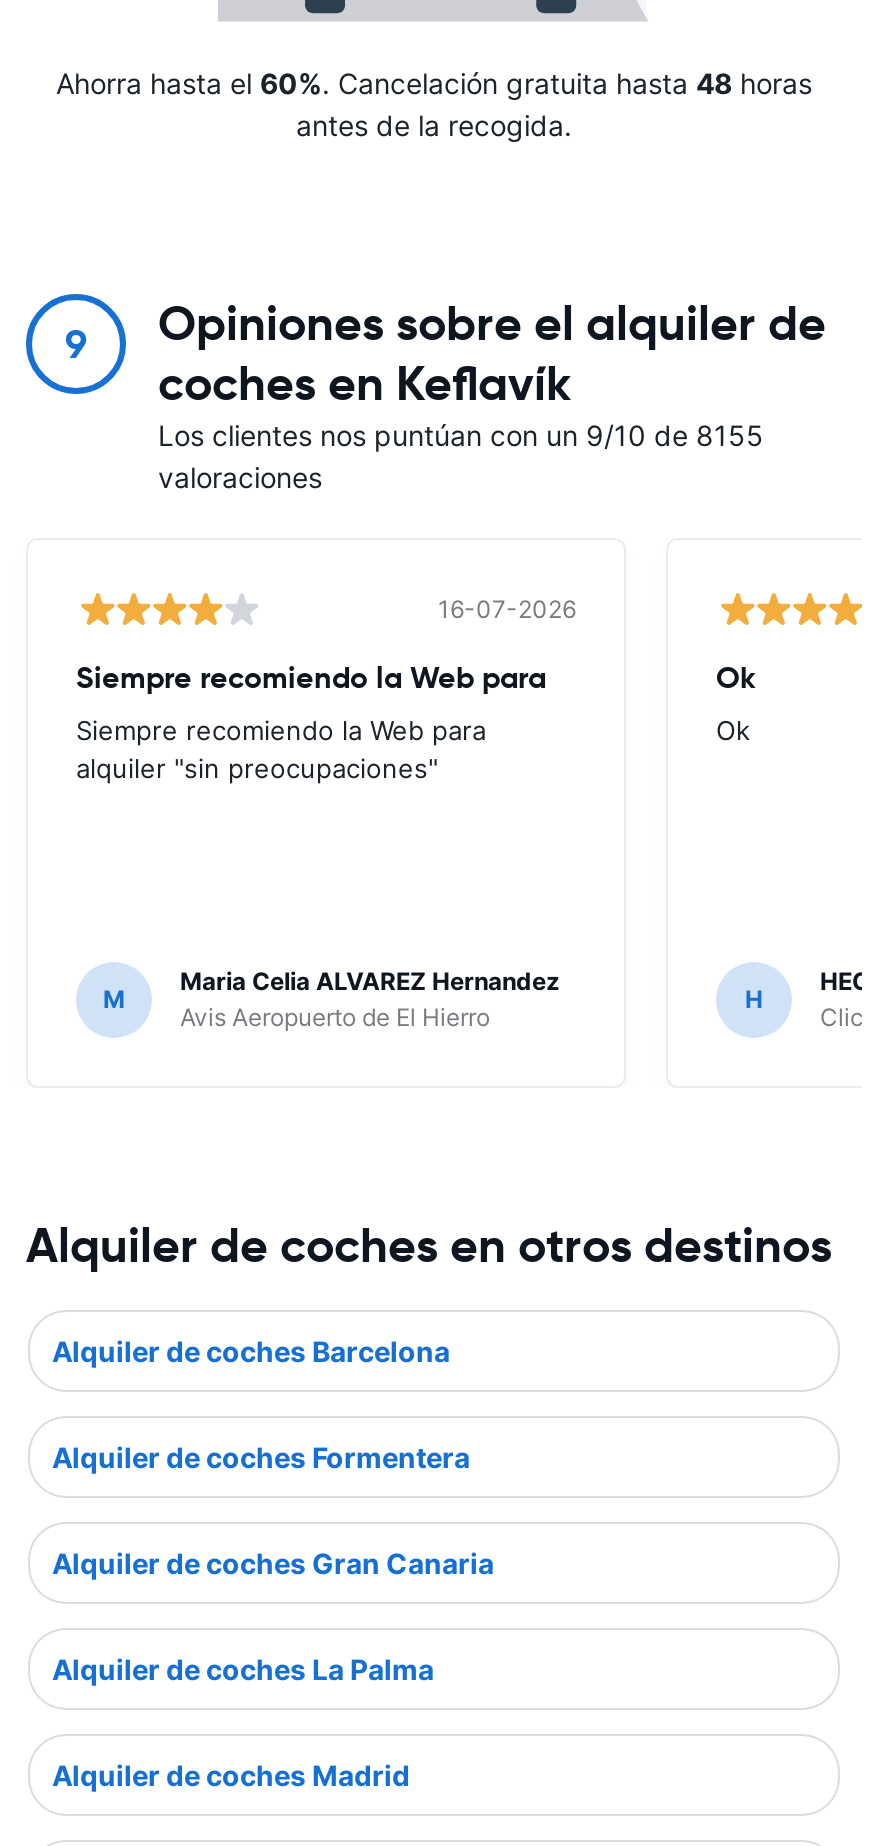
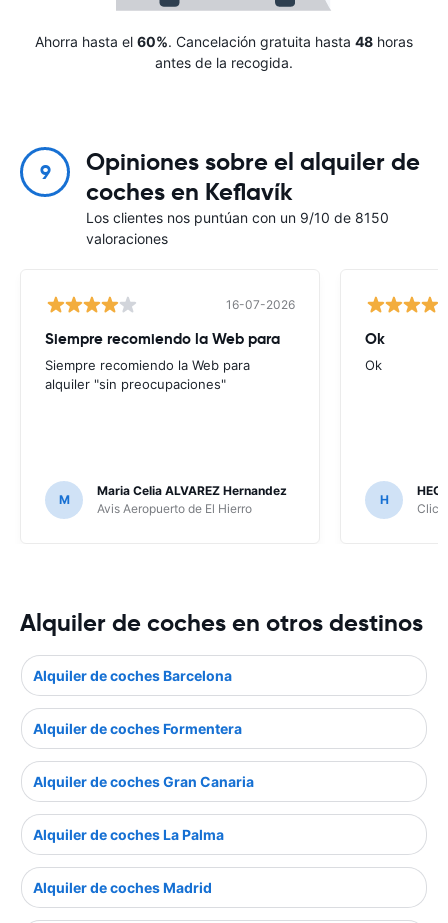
- Los clientes nos puntúan con un 9/10 de 8155
+ Los clientes nos puntúan con un 9/10 de 8150
